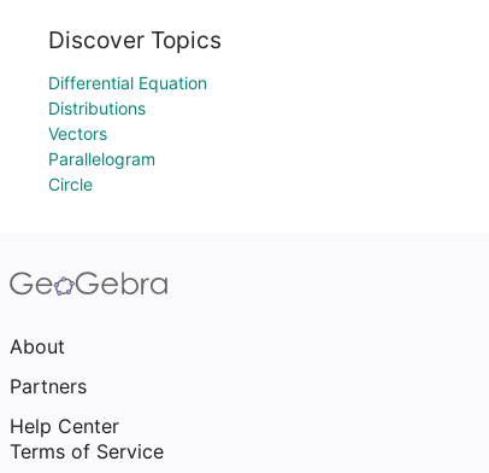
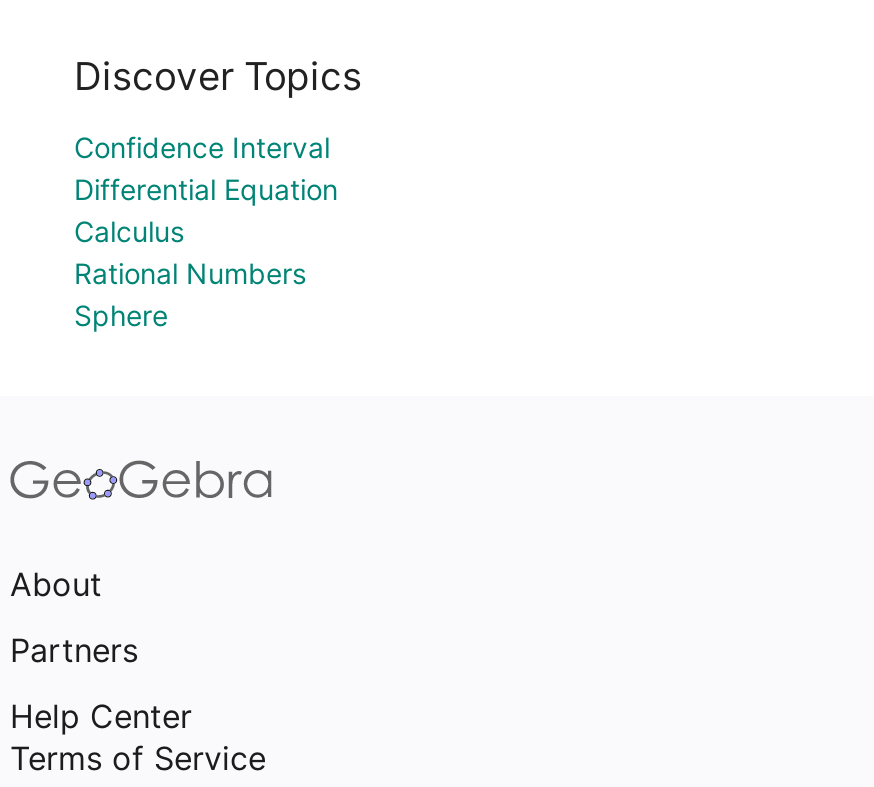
+ Confidence Interval

moved down: Differential Equation

- Distributions
- Vectors
- Parallelogram
- Circle
+ Calculus
+ Rational Numbers
+ Sphere
